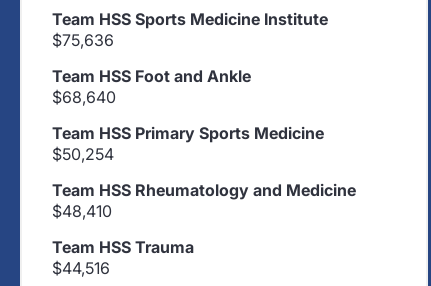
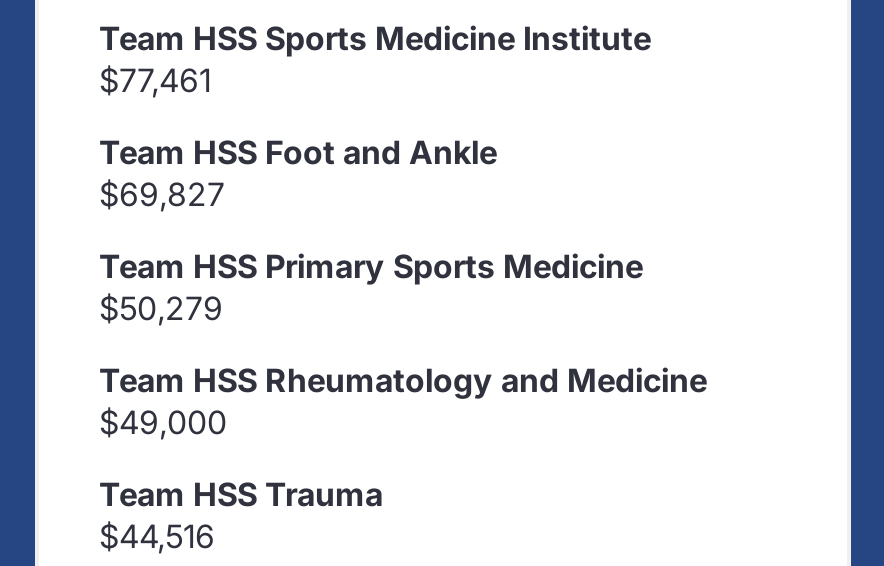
- $75,636
+ $77,461

- $68,640
+ $69,827

- $50,254
+ $50,279

- $48,410
+ $49,000
